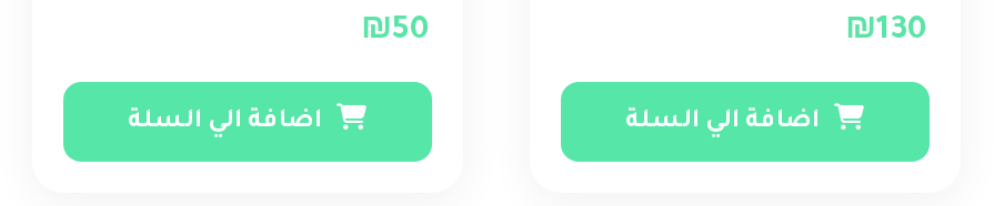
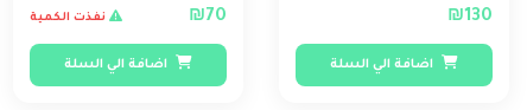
- ₪50
+ ₪70
+ نفذت الكمية
